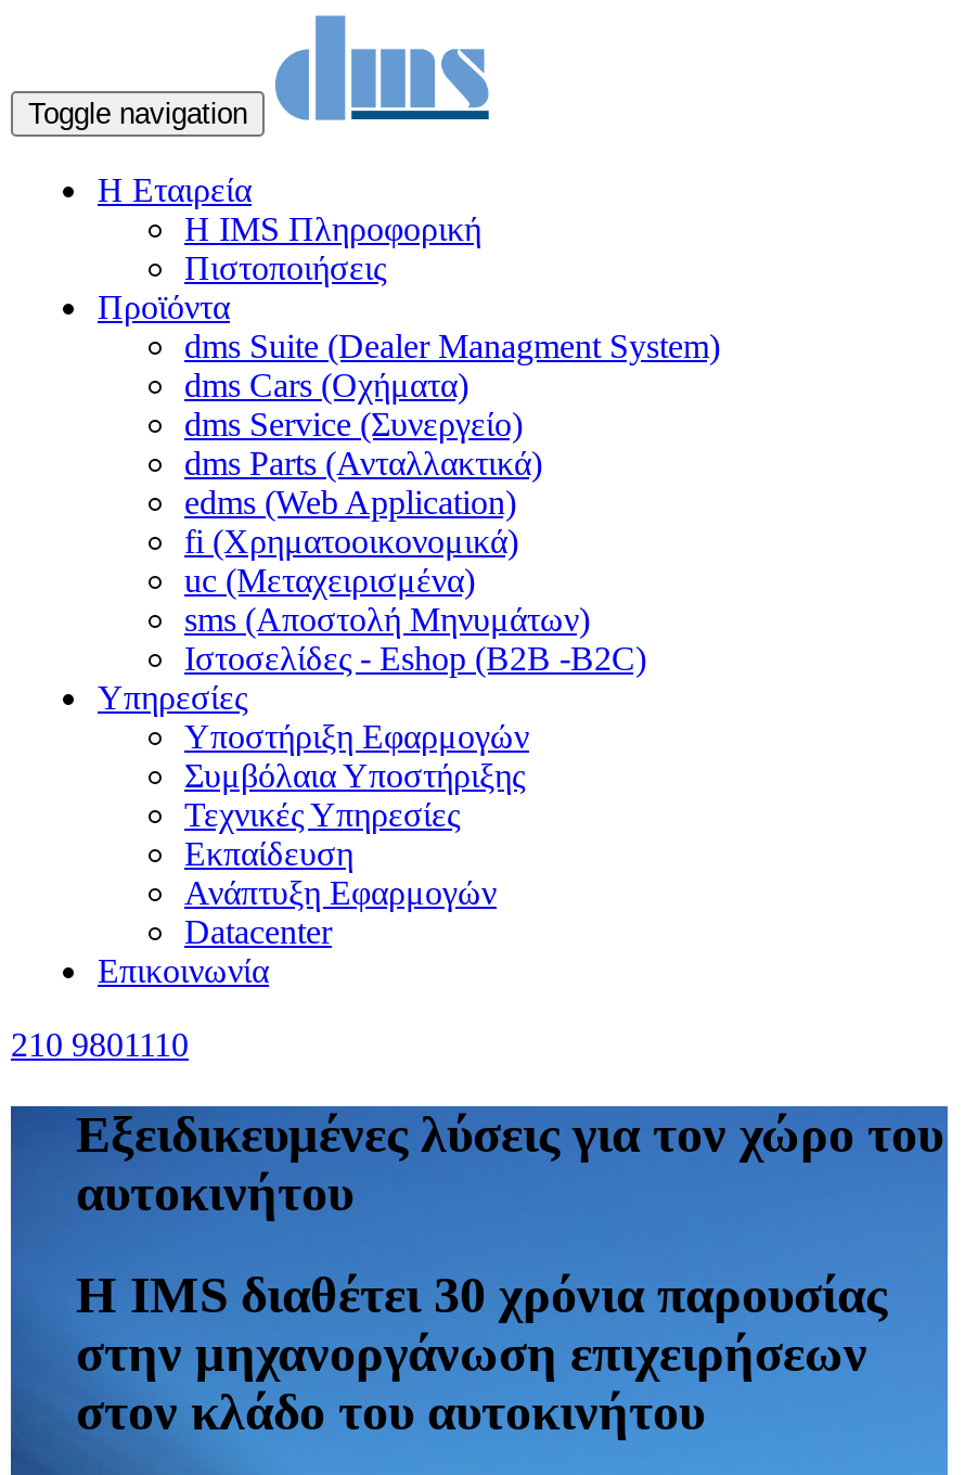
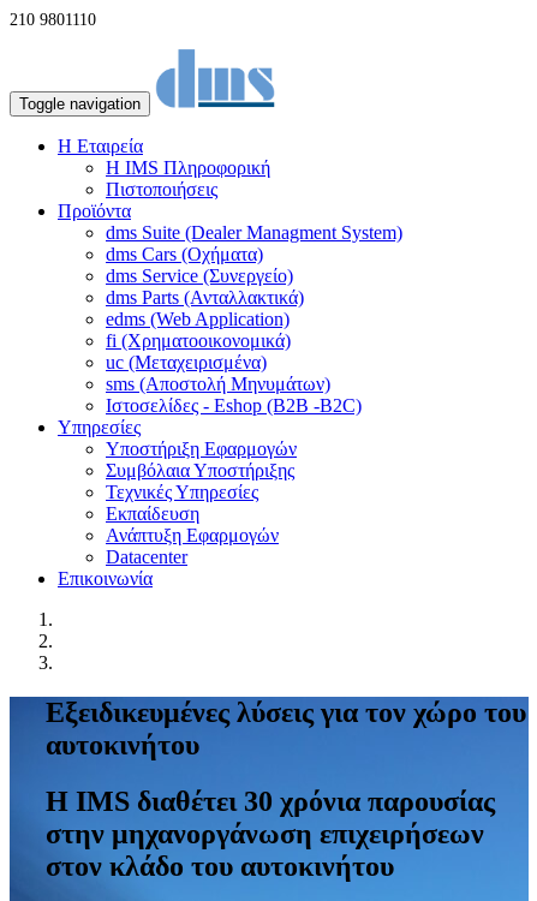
+ 210 9801110

- 210 9801110
